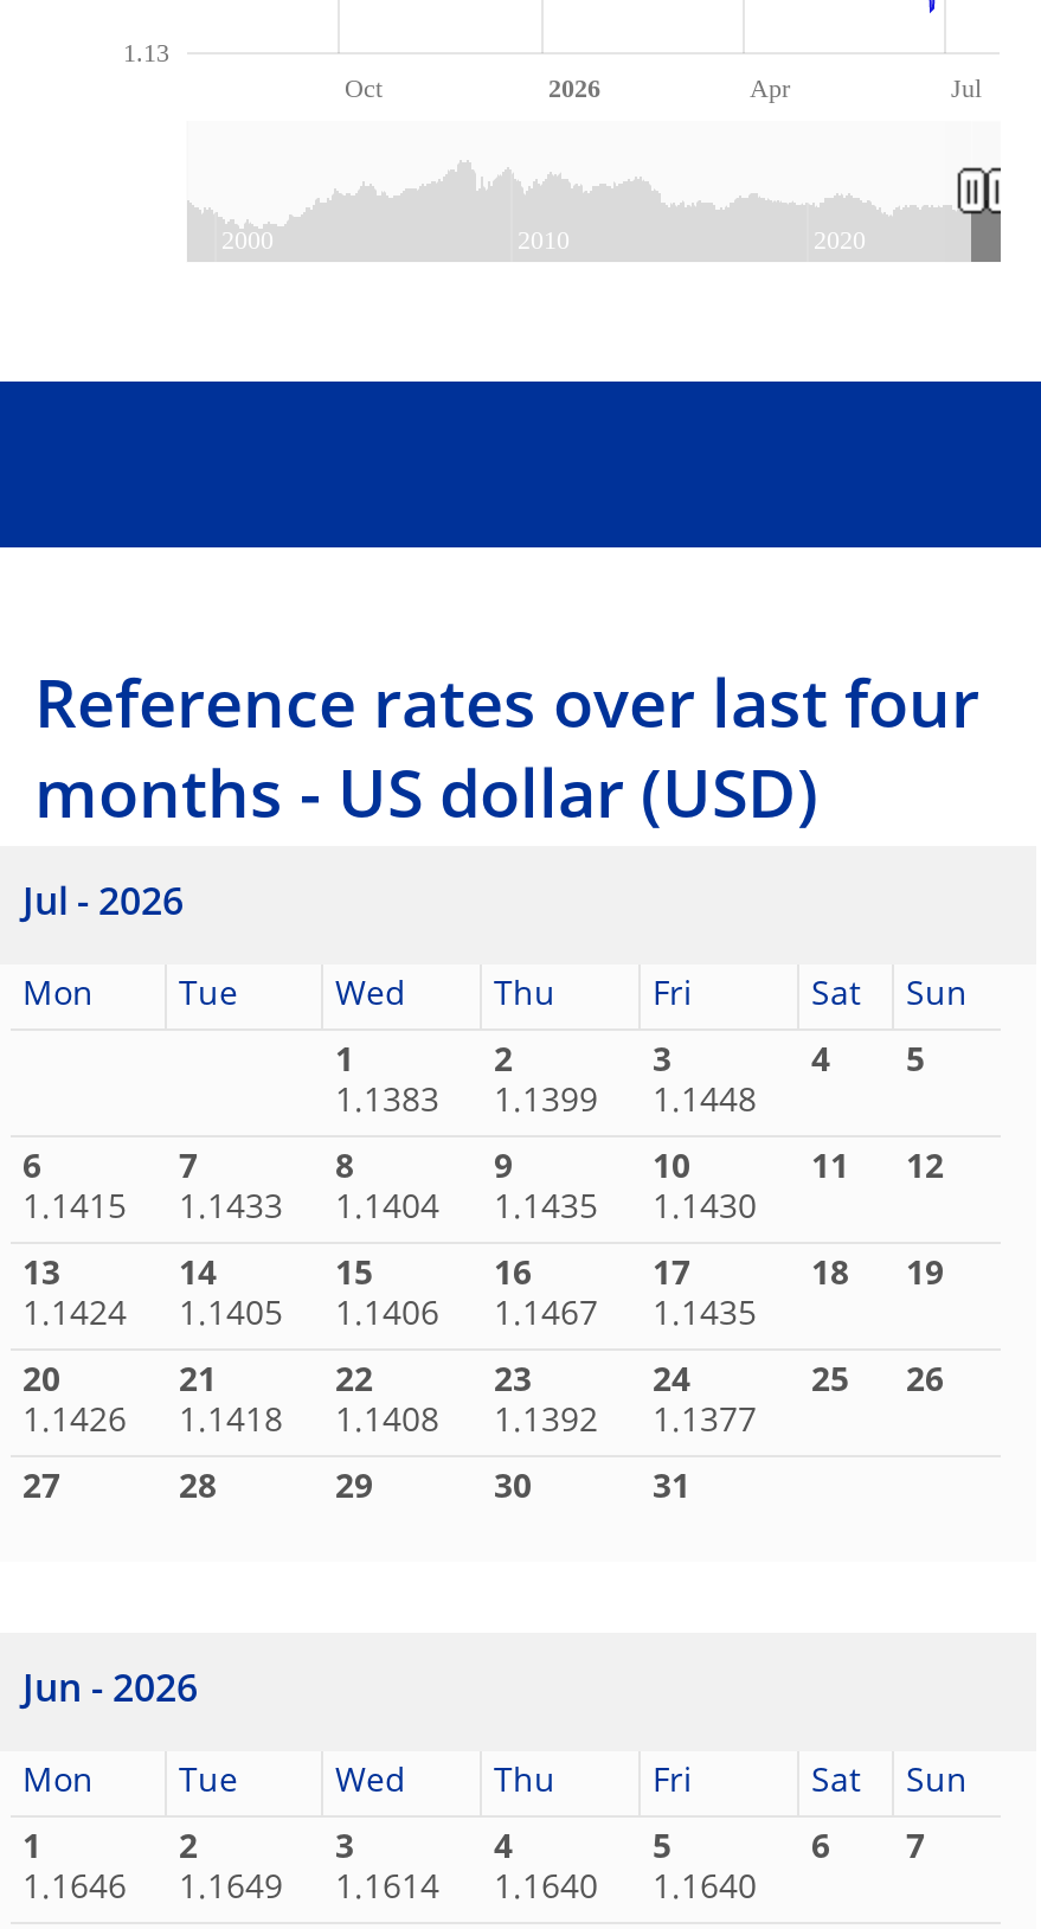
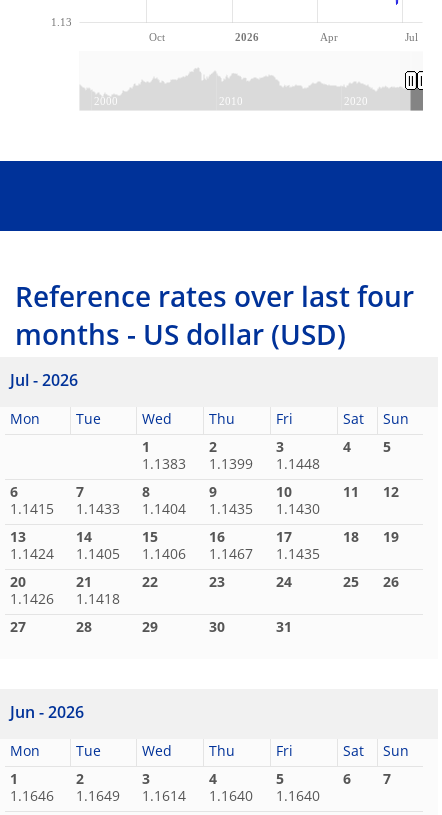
- 1.1408

- 1.1392

- 1.1377
